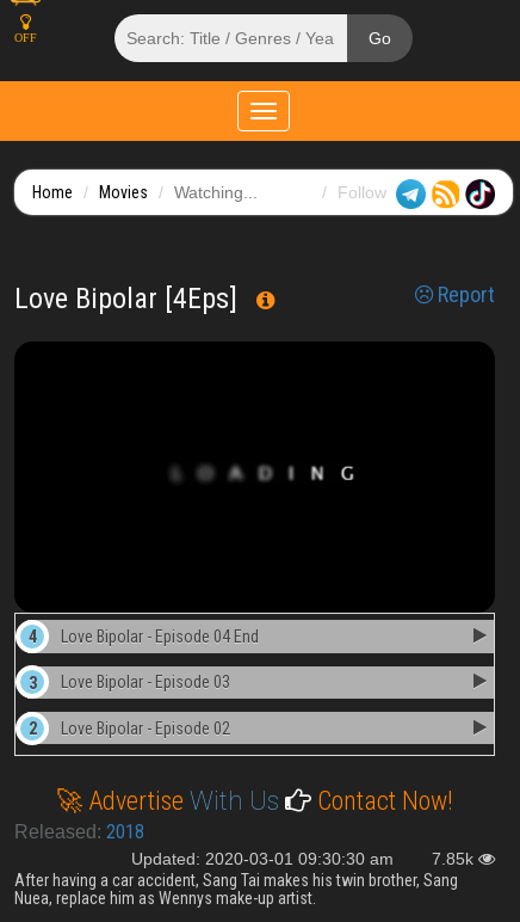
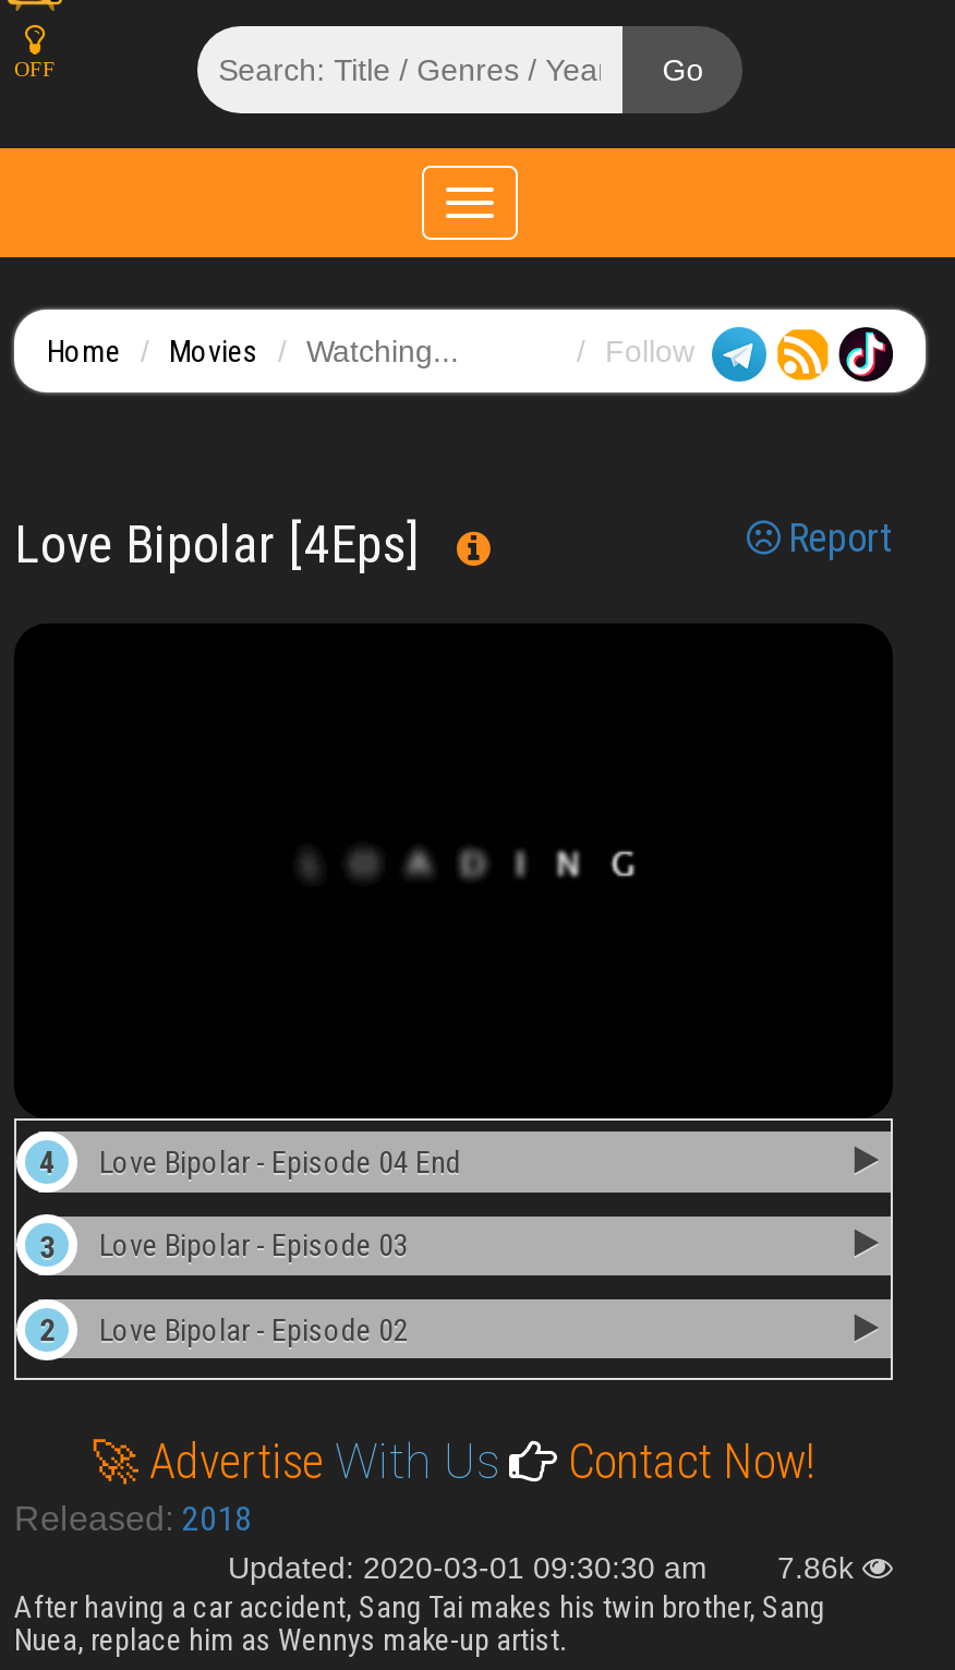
- Updated: 2020-03-01 09:30:30 am 7.85k
+ Updated: 2020-03-01 09:30:30 am 7.86k
